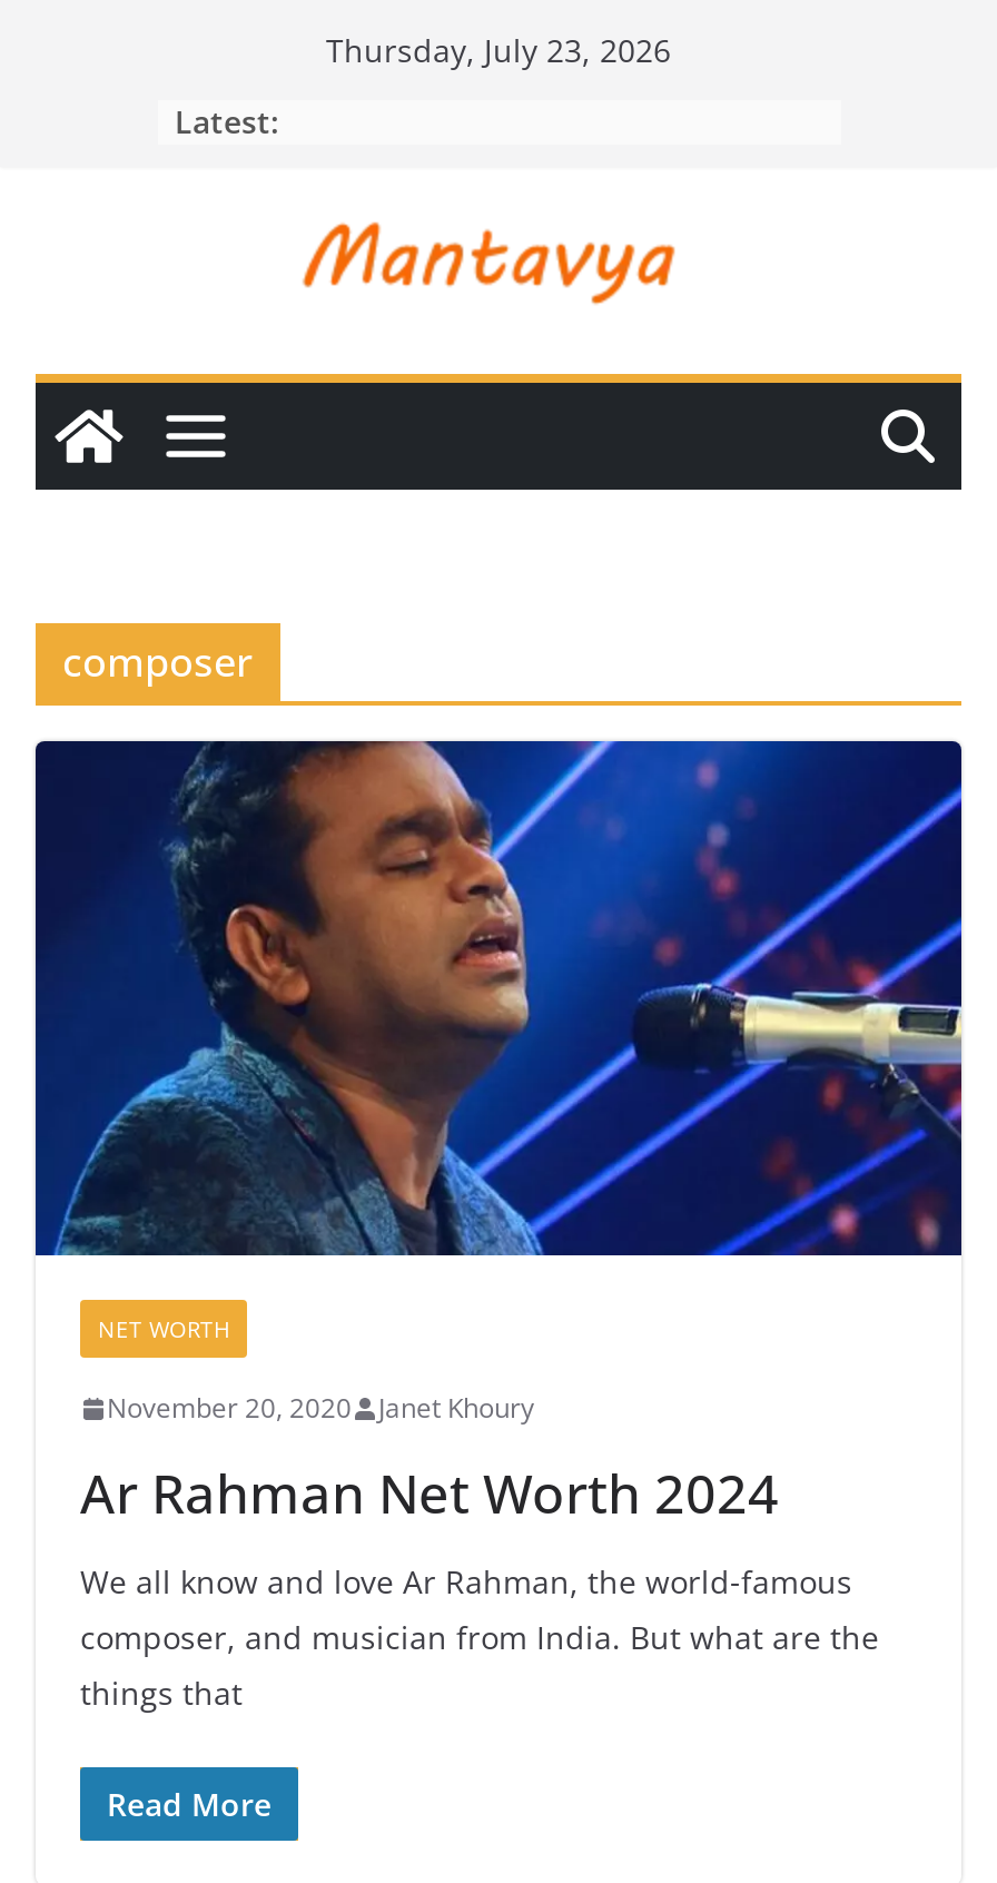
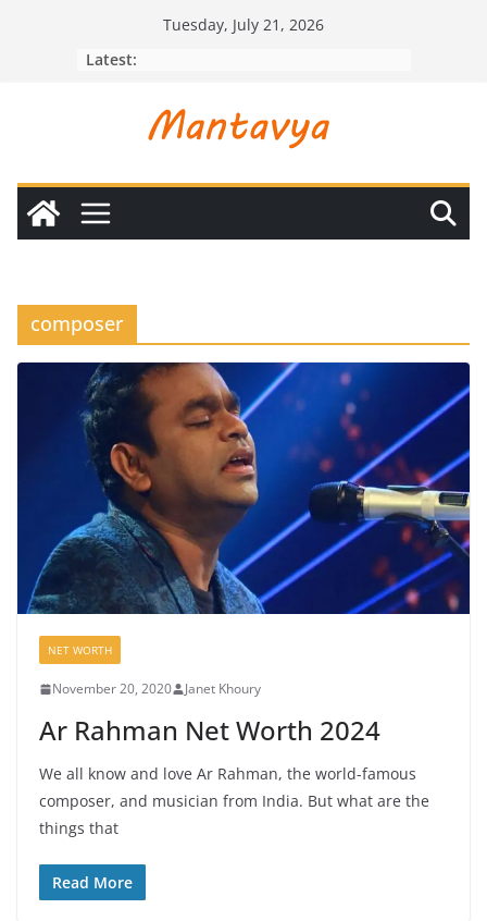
- Thursday, July 23, 2026
+ Tuesday, July 21, 2026
